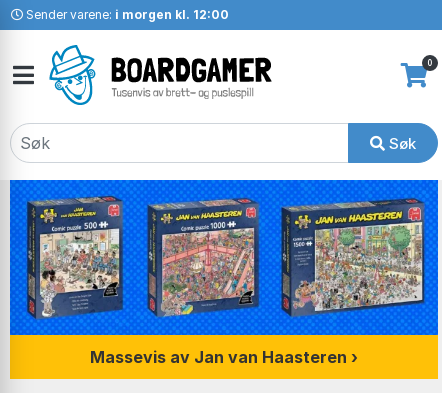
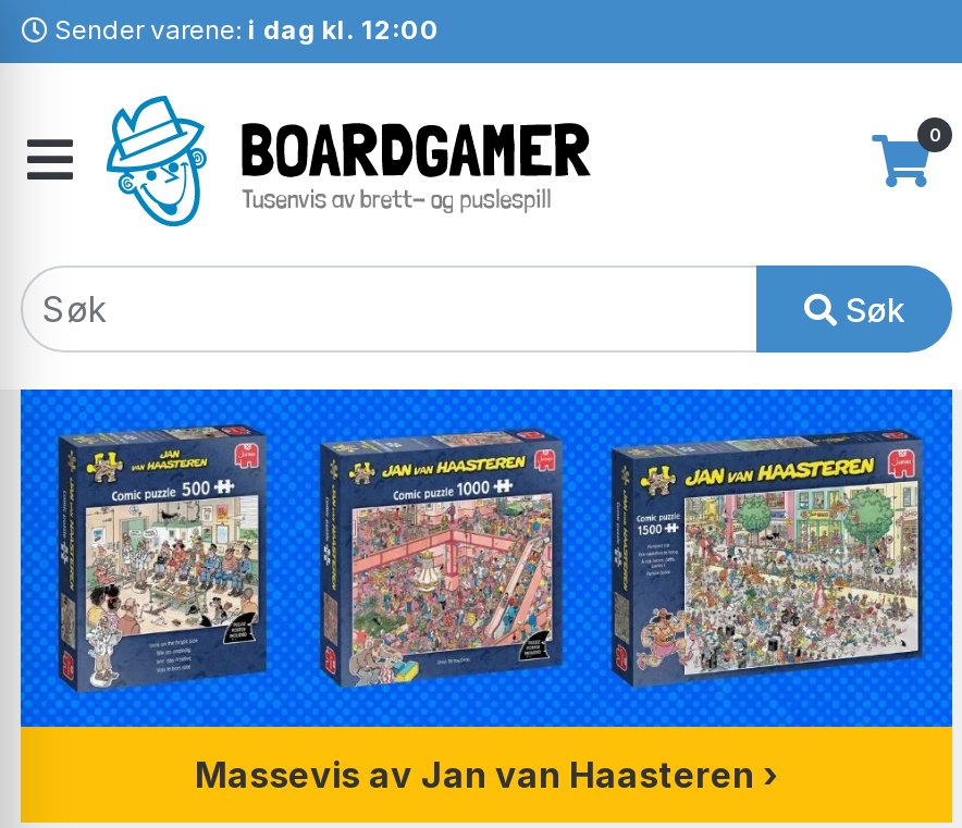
- Sender varene: i morgen kl. 12:00
+ Sender varene: i dag kl. 12:00
